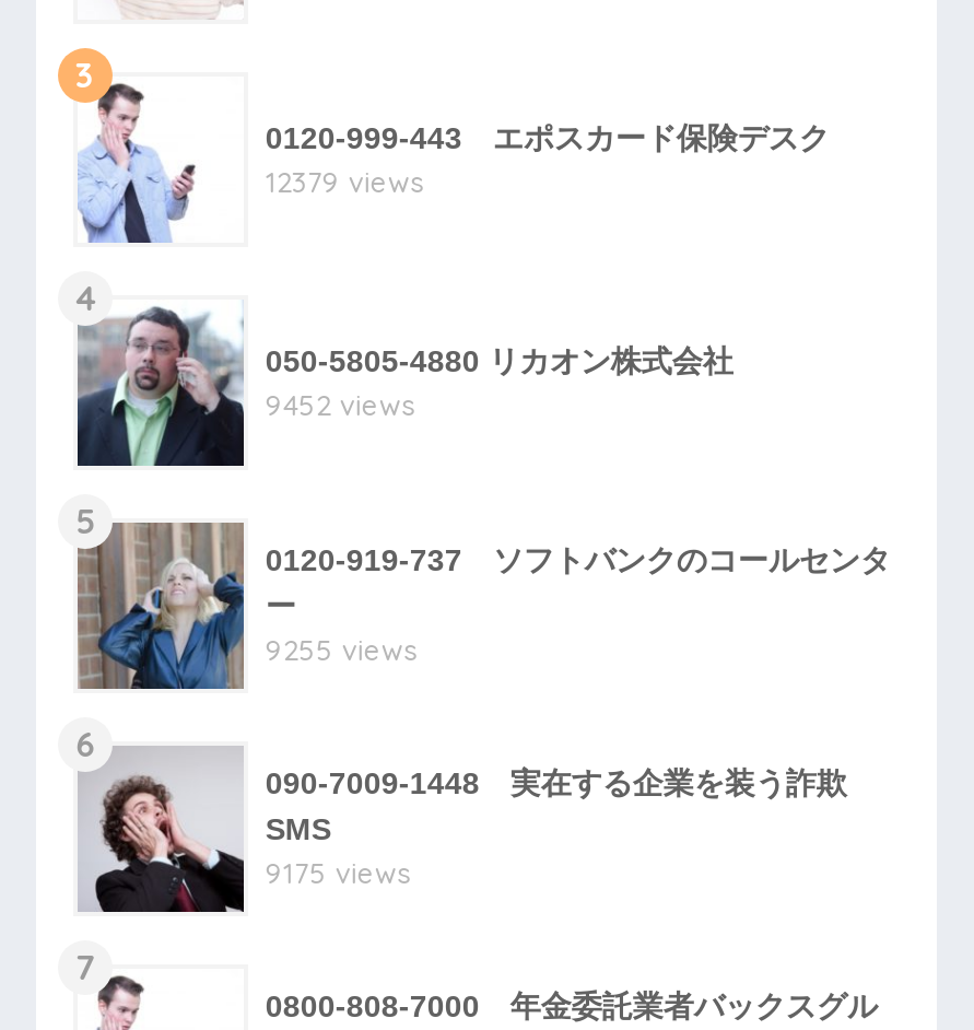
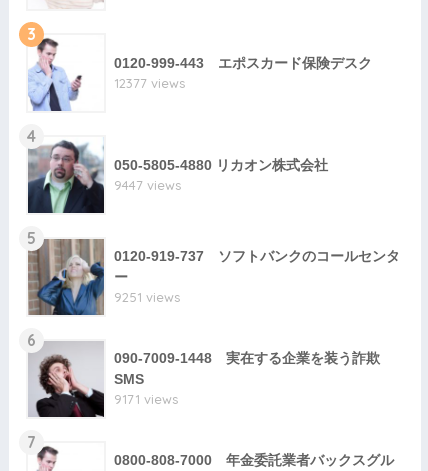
- 12379 views
+ 12377 views

- 9452 views
+ 9447 views

- 9255 views
+ 9251 views

- 9175 views
+ 9171 views
